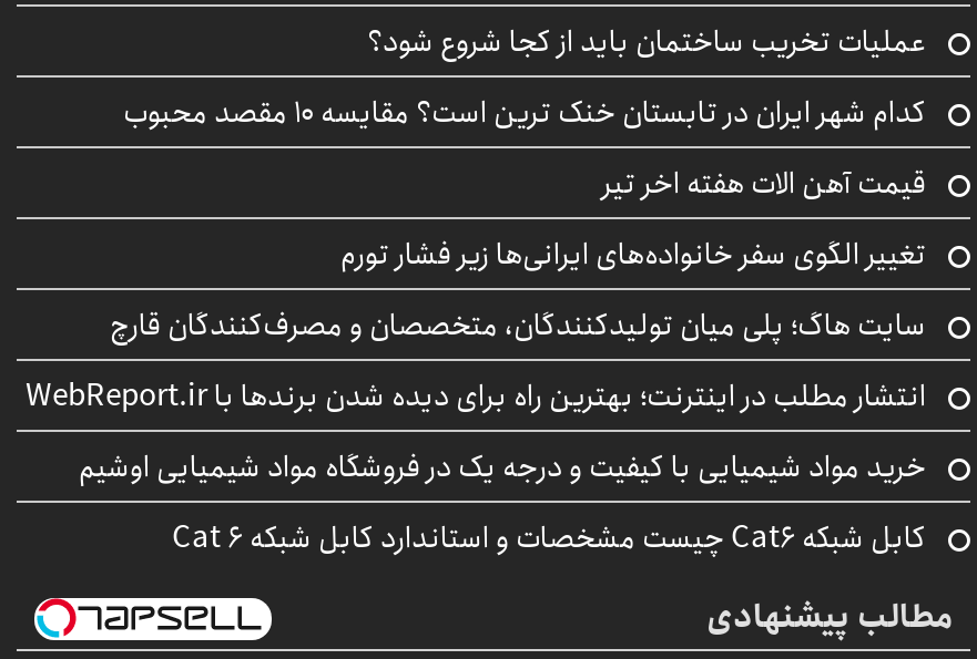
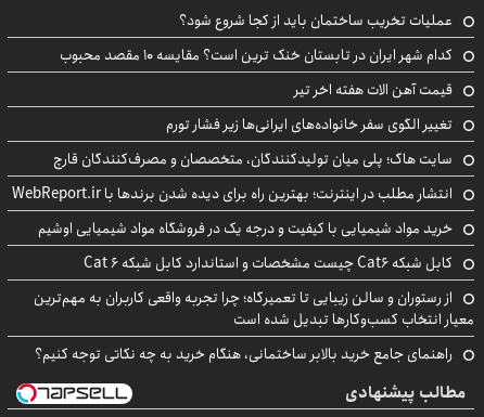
+ از رستوران و سالن زیبایی تا تعمیرگاه؛ چرا تجربه واقعی کاربران به مهم‌ترین
+ معیار انتخاب کسب‌وکارها تبدیل شده است
+ راهنمای جامع خرید بالابر ساختمانی، هنگام خرید به چه نکاتی توجه کنیم؟
